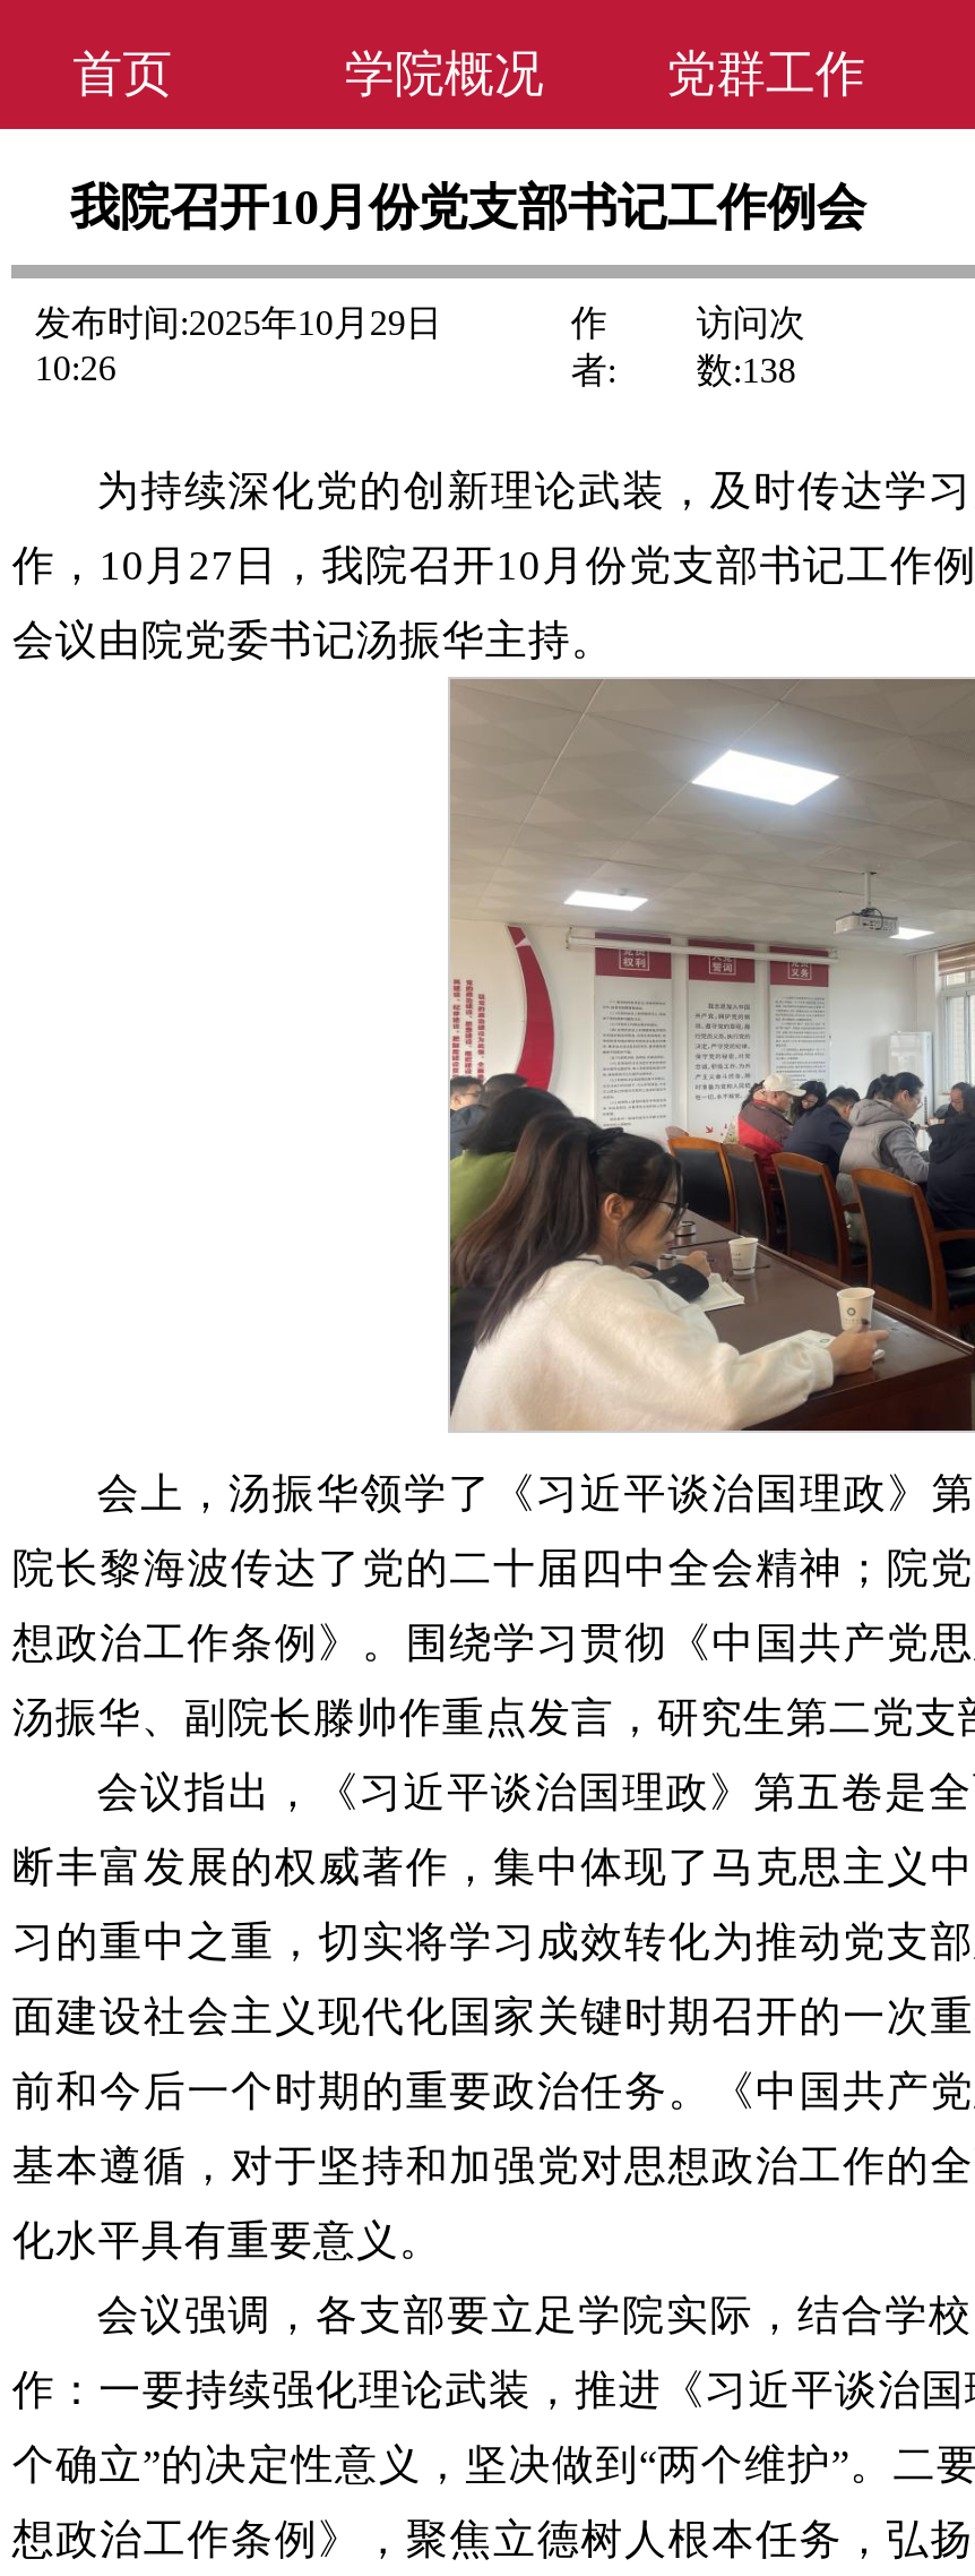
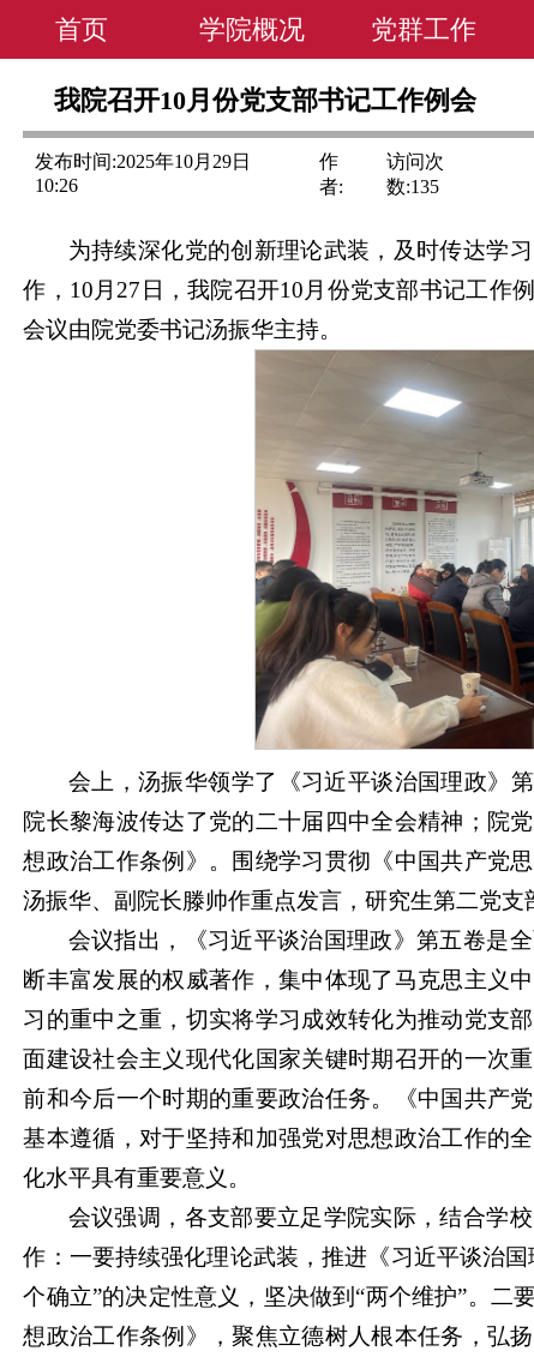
- 数:138
+ 数:135
